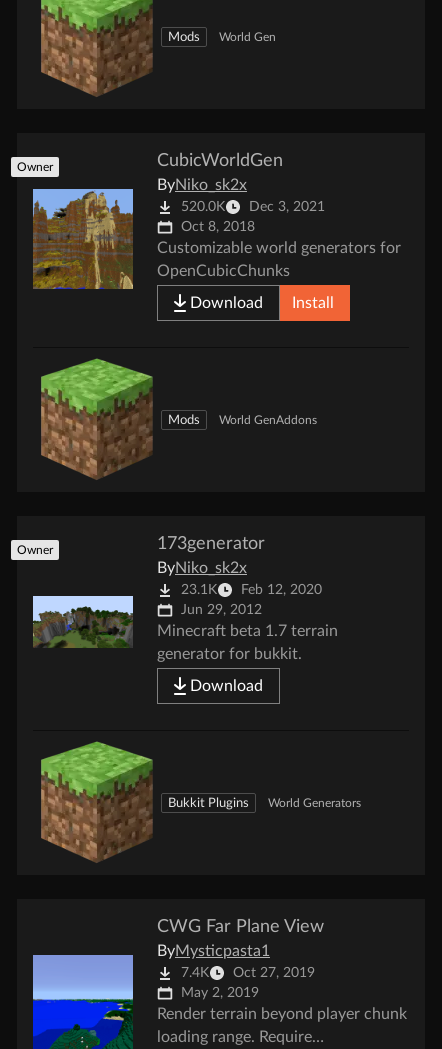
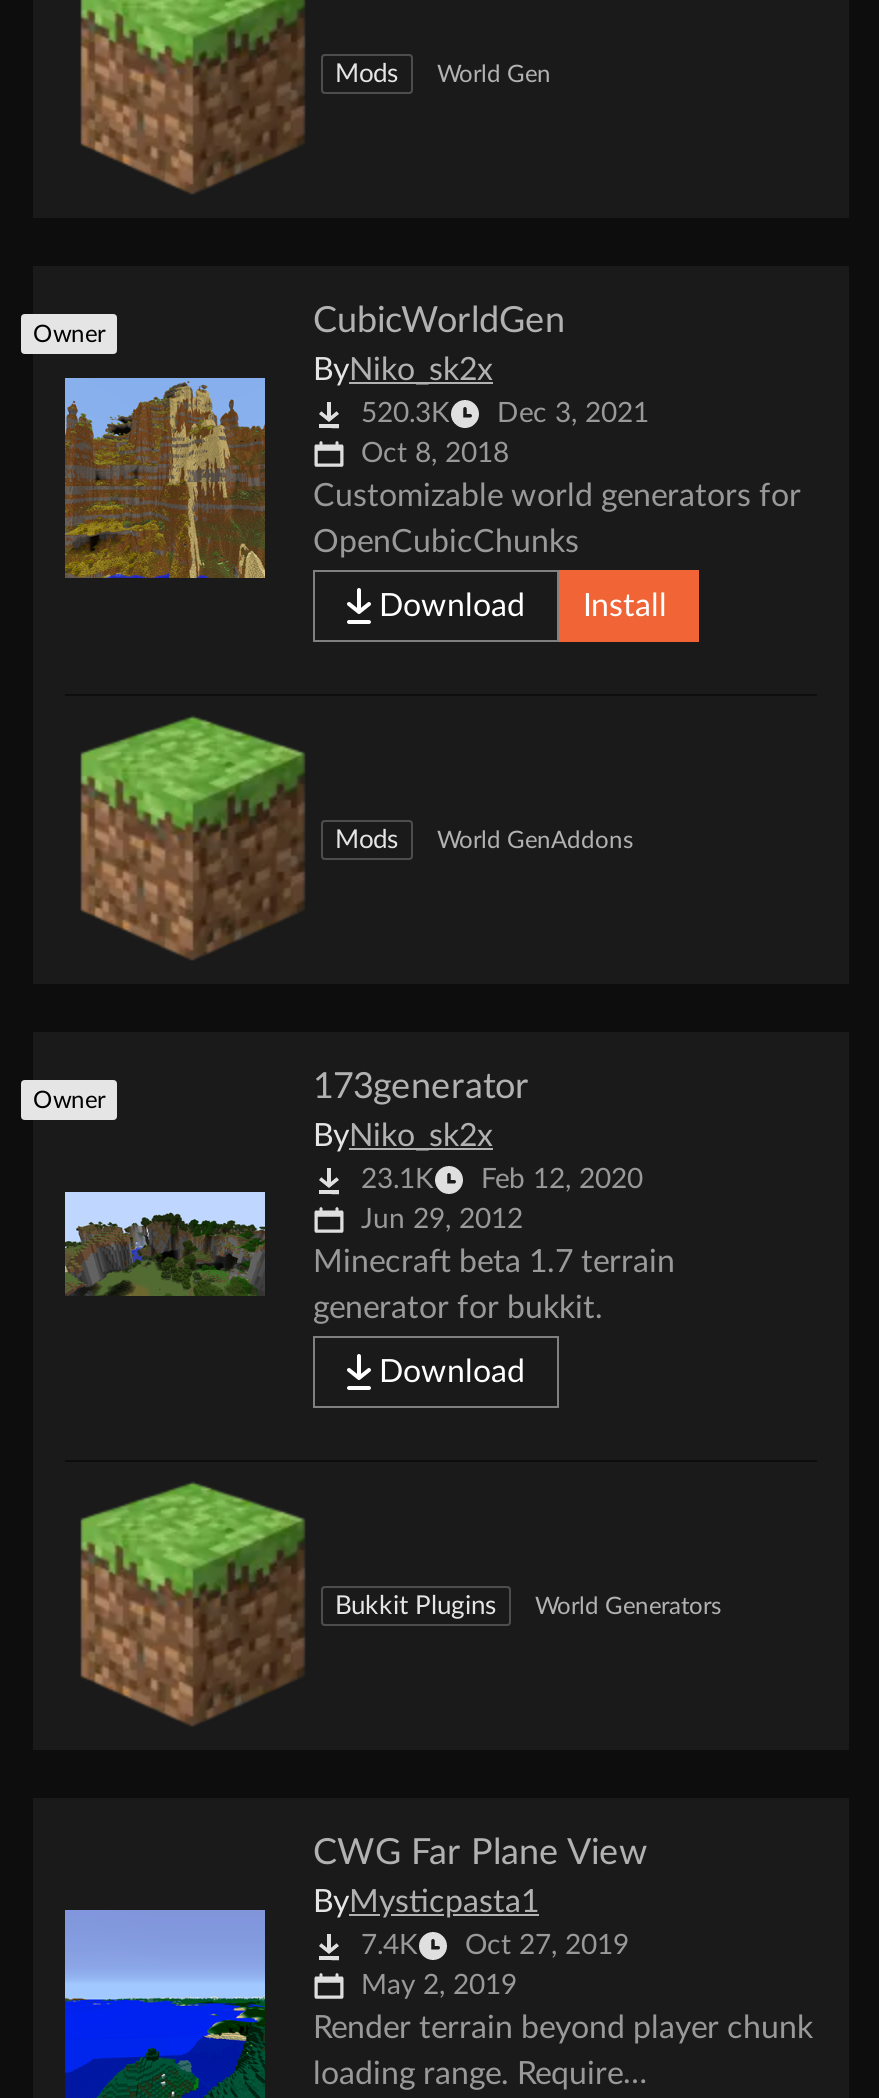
- 520.0K Dec 3, 2021
+ 520.3K Dec 3, 2021
